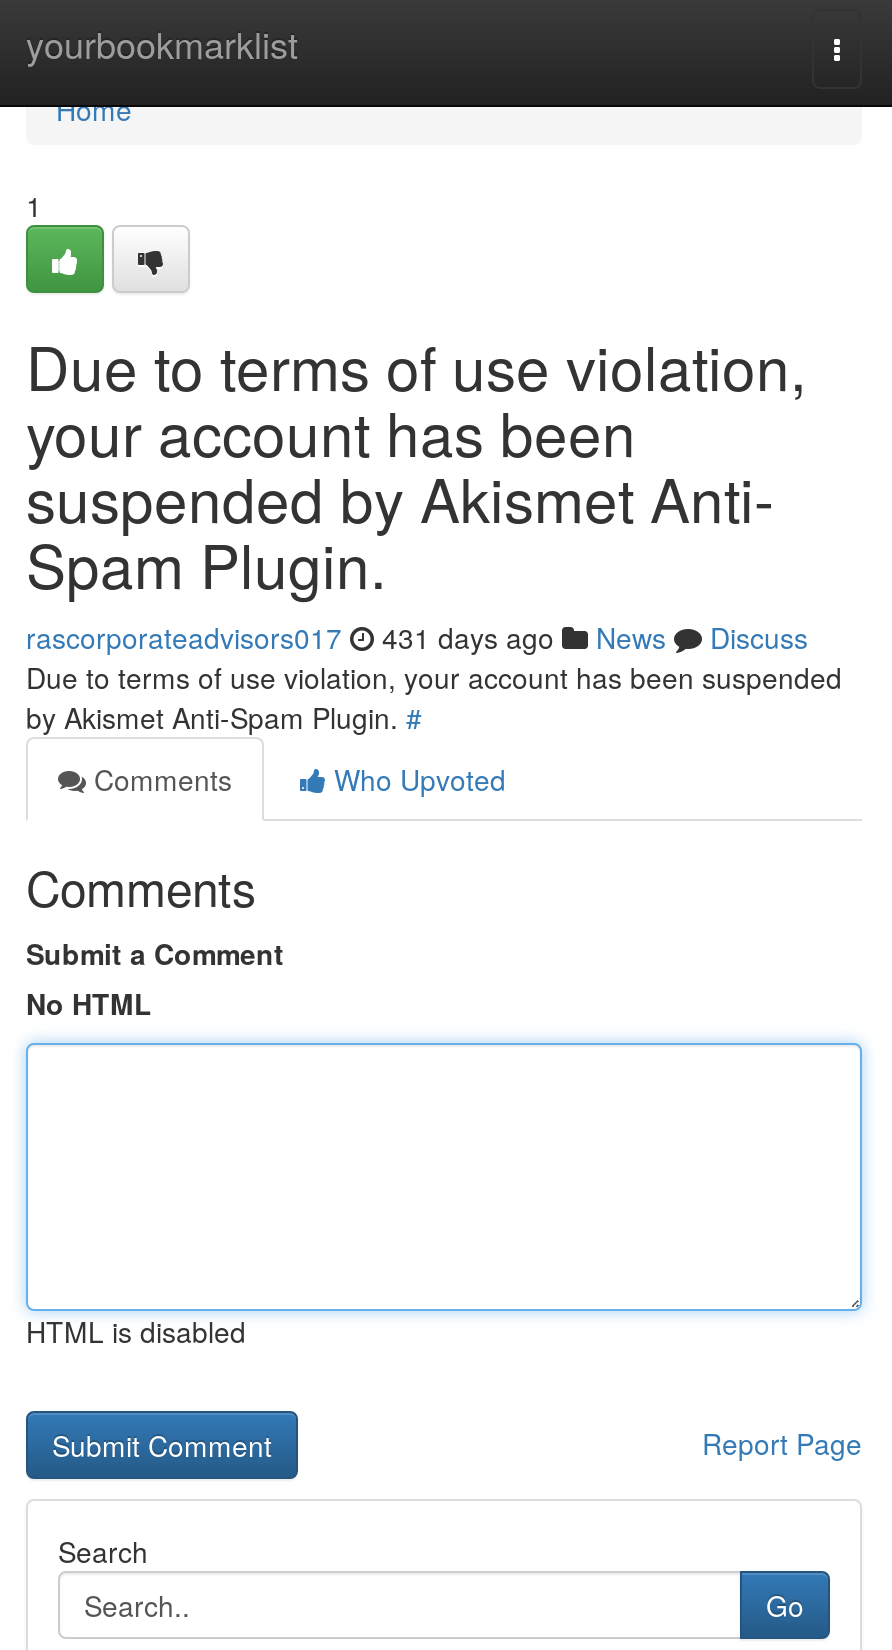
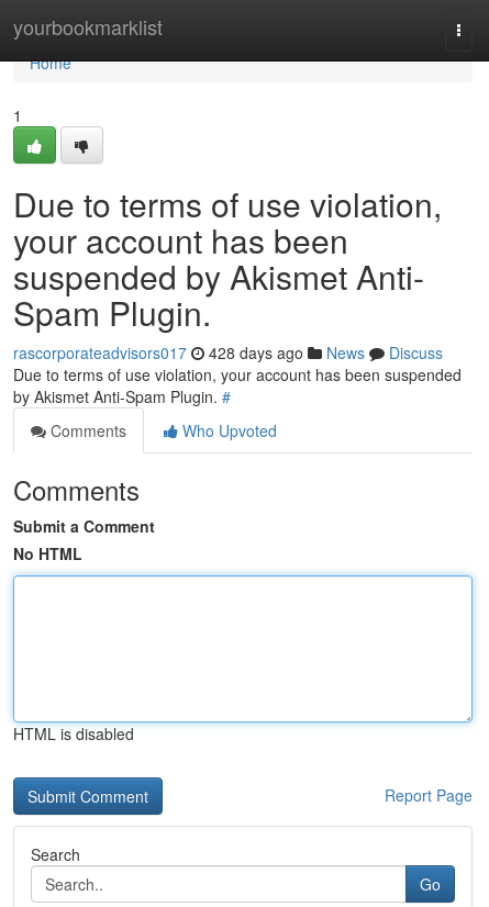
- rascorporateadvisors017 431 days ago News Discuss
+ rascorporateadvisors017 428 days ago News Discuss
